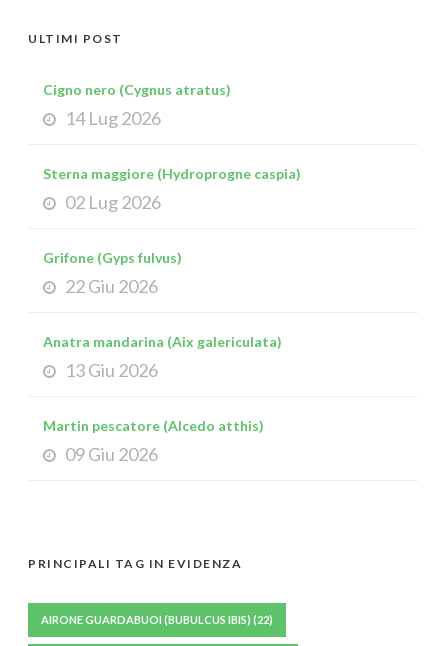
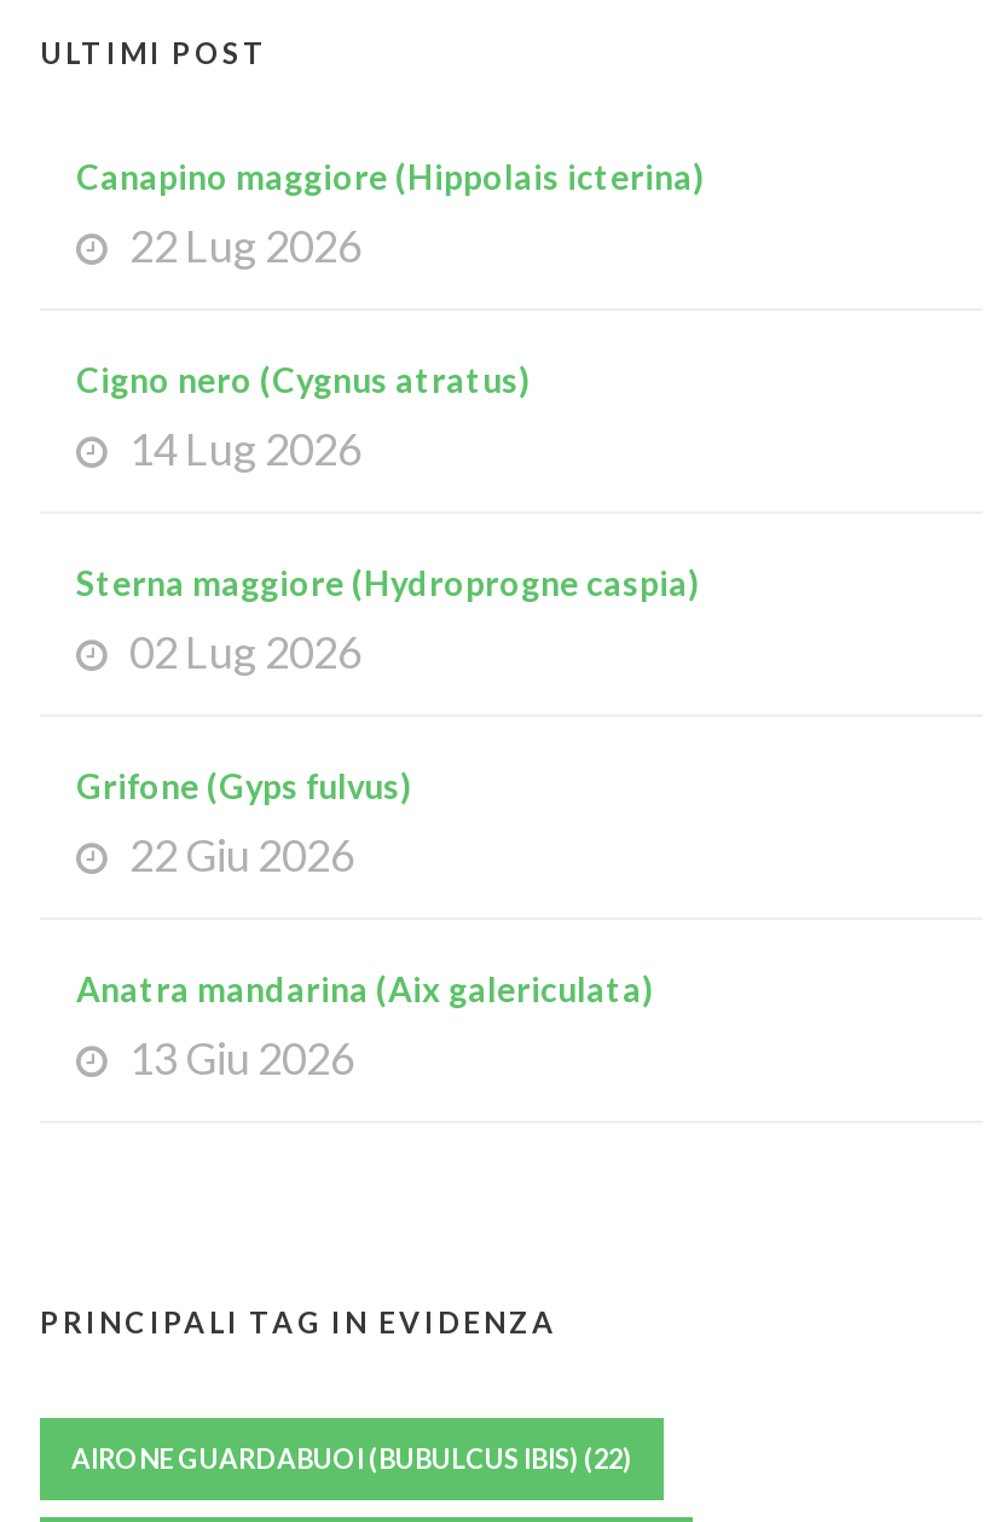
+ Canapino maggiore (Hippolais icterina)
+ 22 Lug 2026

moved down: Cigno nero (Cygnus atratus) | 14 Lug 2026 | Sterna maggiore (Hydroprogne caspia) | 02 Lug 2026 | Grifone (Gyps fulvus) | 22 Giu 2026 | Anatra mandarina (Aix galericulata) | 13 Giu 2026

- Martin pescatore (Alcedo atthis)
- 09 Giu 2026
